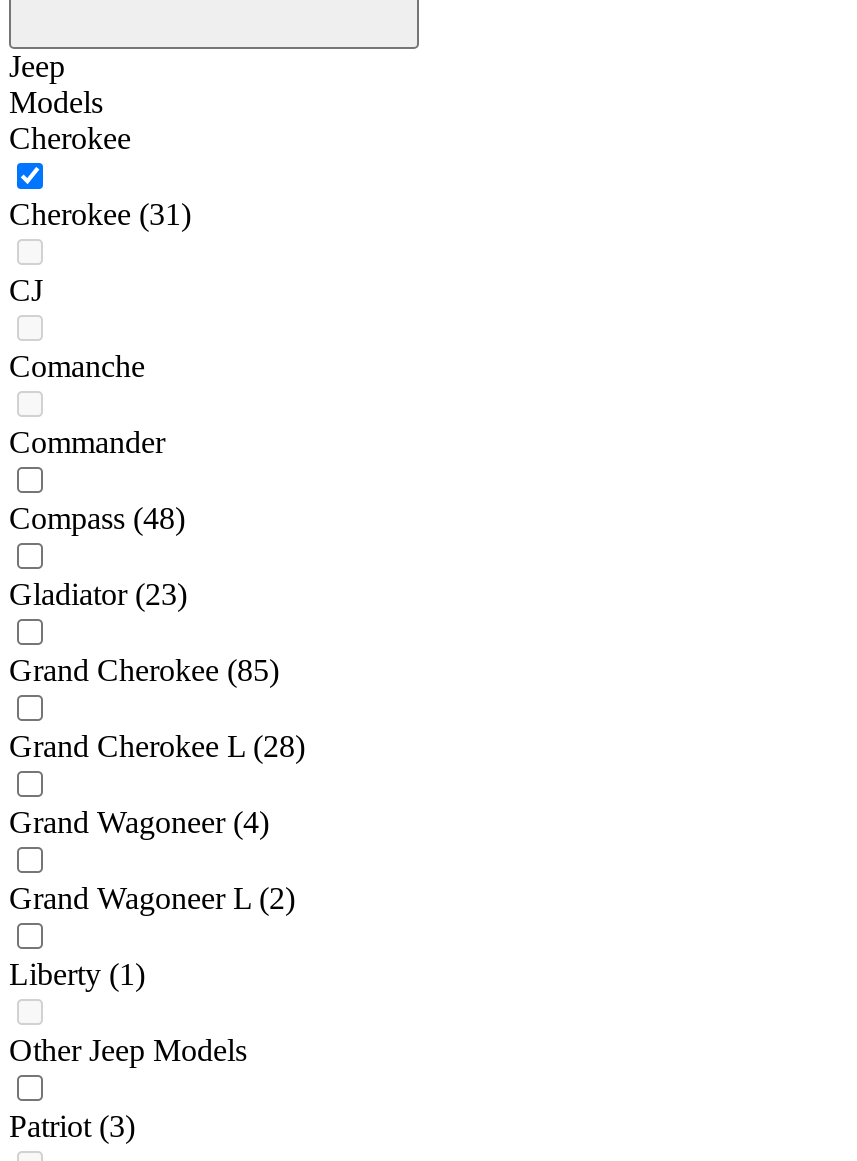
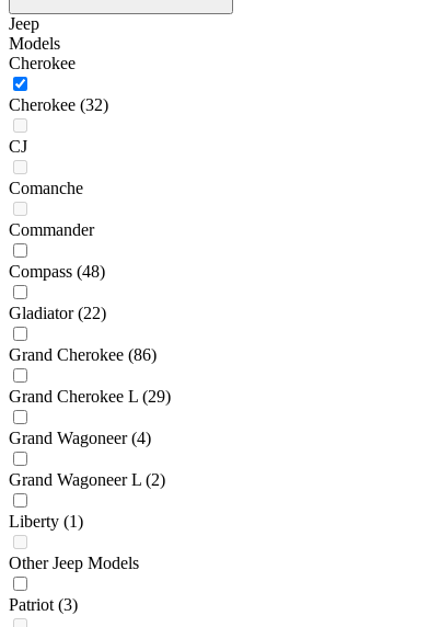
- Cherokee (31)
+ Cherokee (32)

- Gladiator (23)
+ Gladiator (22)

- Grand Cherokee (85)
+ Grand Cherokee (86)

- Grand Cherokee L (28)
+ Grand Cherokee L (29)
